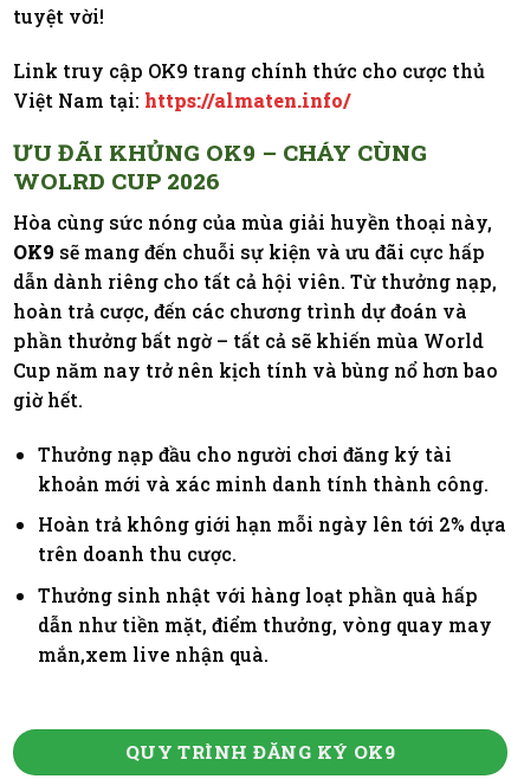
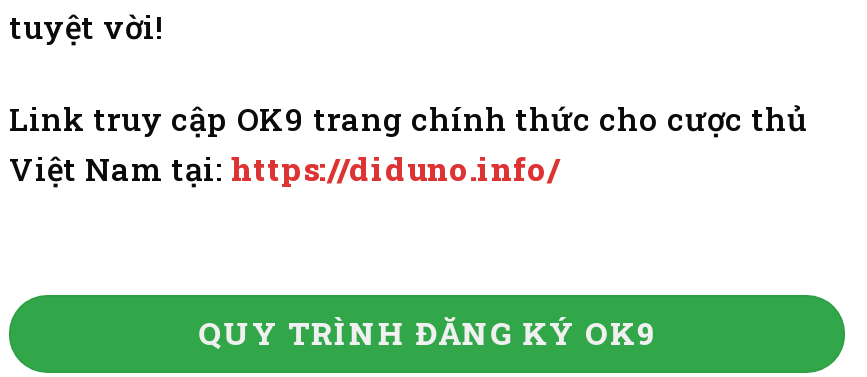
- Việt Nam tại: https://almaten.info/
- ƯU ĐÃI KHỦNG OK9 – CHÁY CÙNG
- WOLRD CUP 2026
- Hòa cùng sức nóng của mùa giải huyền thoại này,
- OK9 sẽ mang đến chuỗi sự kiện và ưu đãi cực hấp
- dẫn dành riêng cho tất cả hội viên. Từ thưởng nạp,
- hoàn trả cược, đến các chương trình dự đoán và
- phần thưởng bất ngờ – tất cả sẽ khiến mùa World
- Cup năm nay trở nên kịch tính và bùng nổ hơn bao
- giờ hết.
- Thưởng nạp đầu cho người chơi đăng ký tài
- khoản mới và xác minh danh tính thành công.
- Hoàn trả không giới hạn mỗi ngày lên tới 2% dựa
- trên doanh thu cược.
- Thưởng sinh nhật với hàng loạt phần quà hấp
- dẫn như tiền mặt, điểm thưởng, vòng quay may
- mắn,xem live nhận quà.
+ Việt Nam tại: https://diduno.info/
